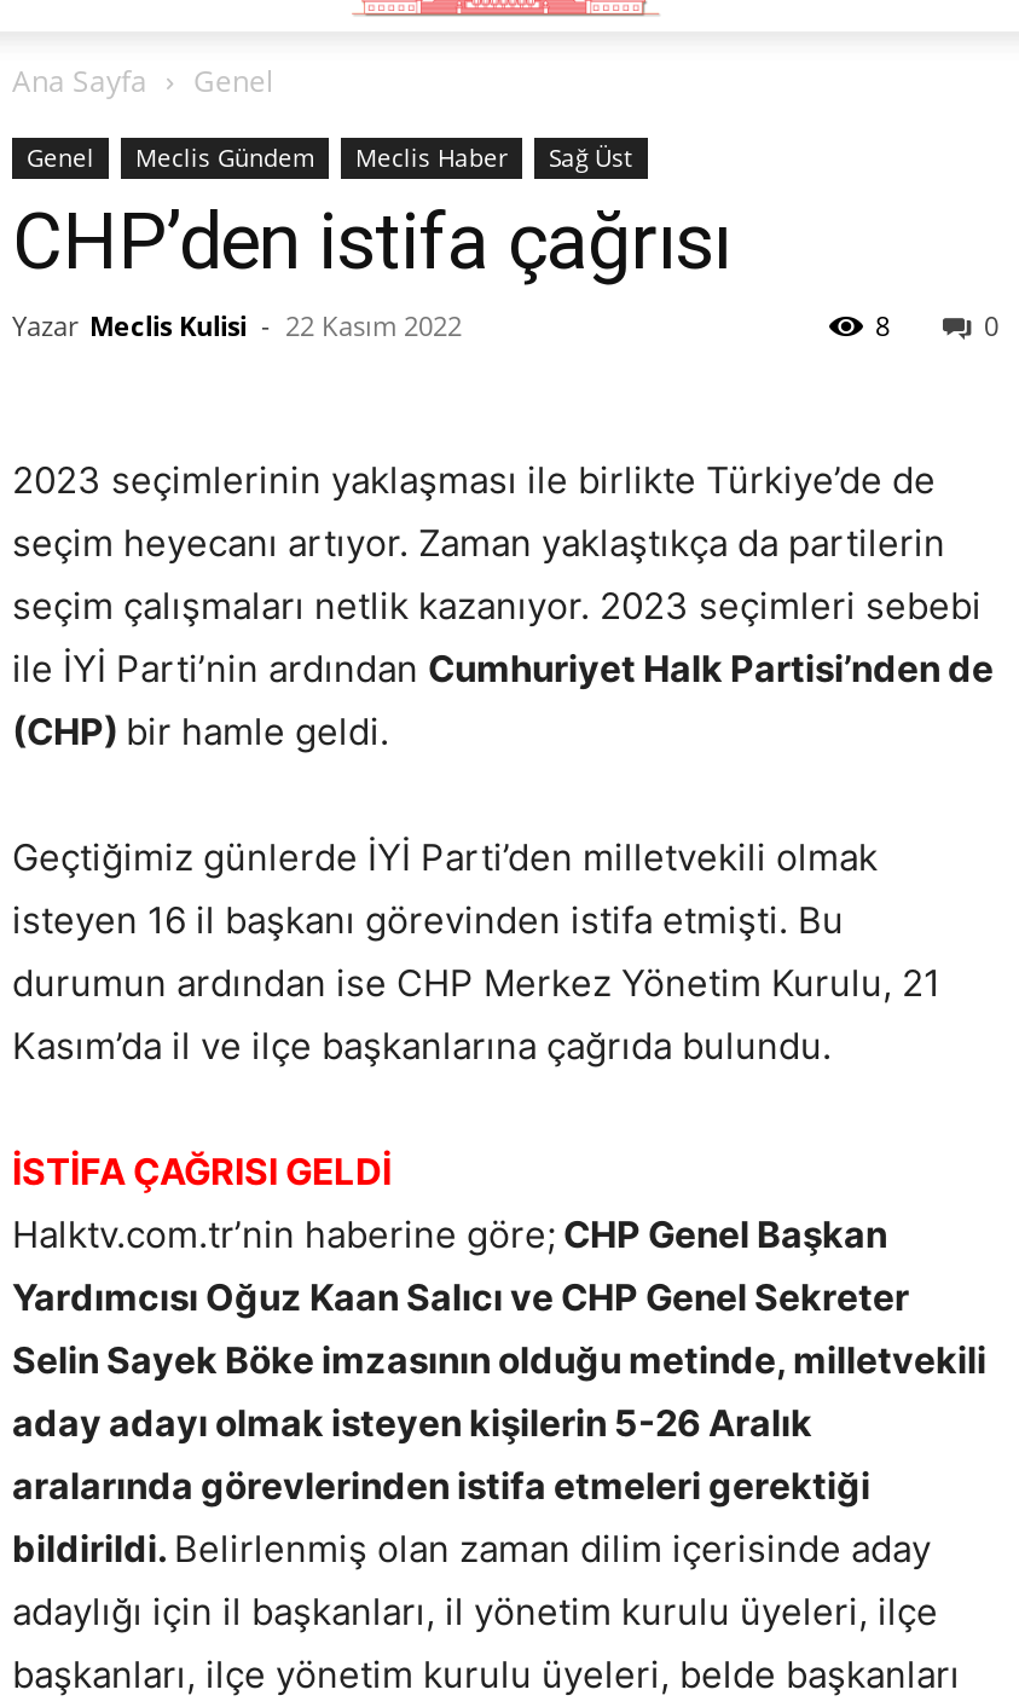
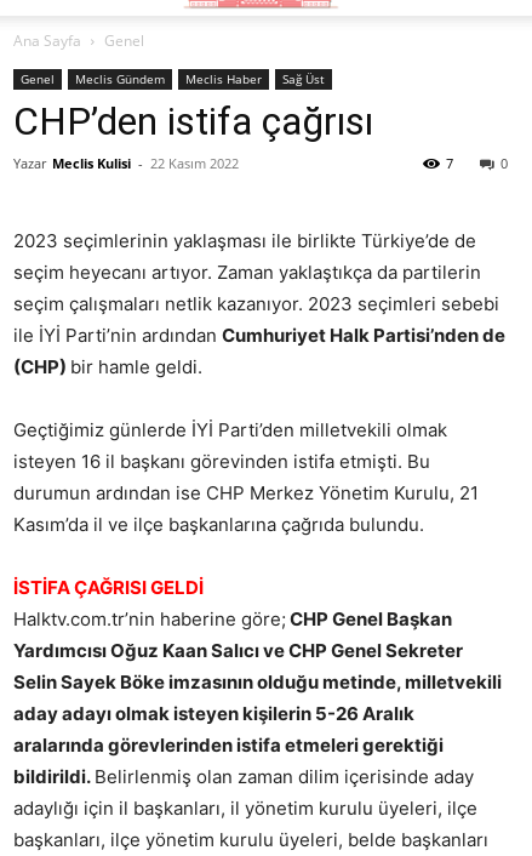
- 8
+ 7
